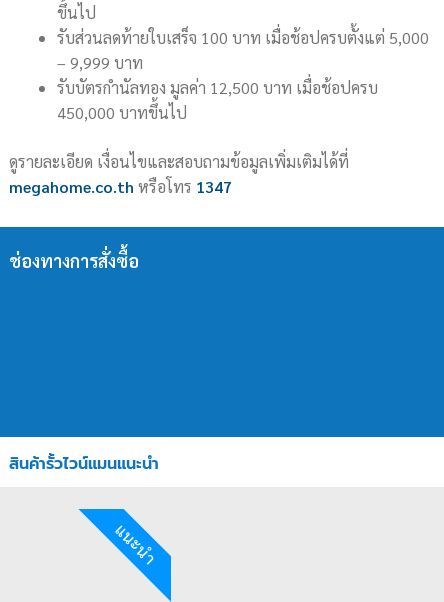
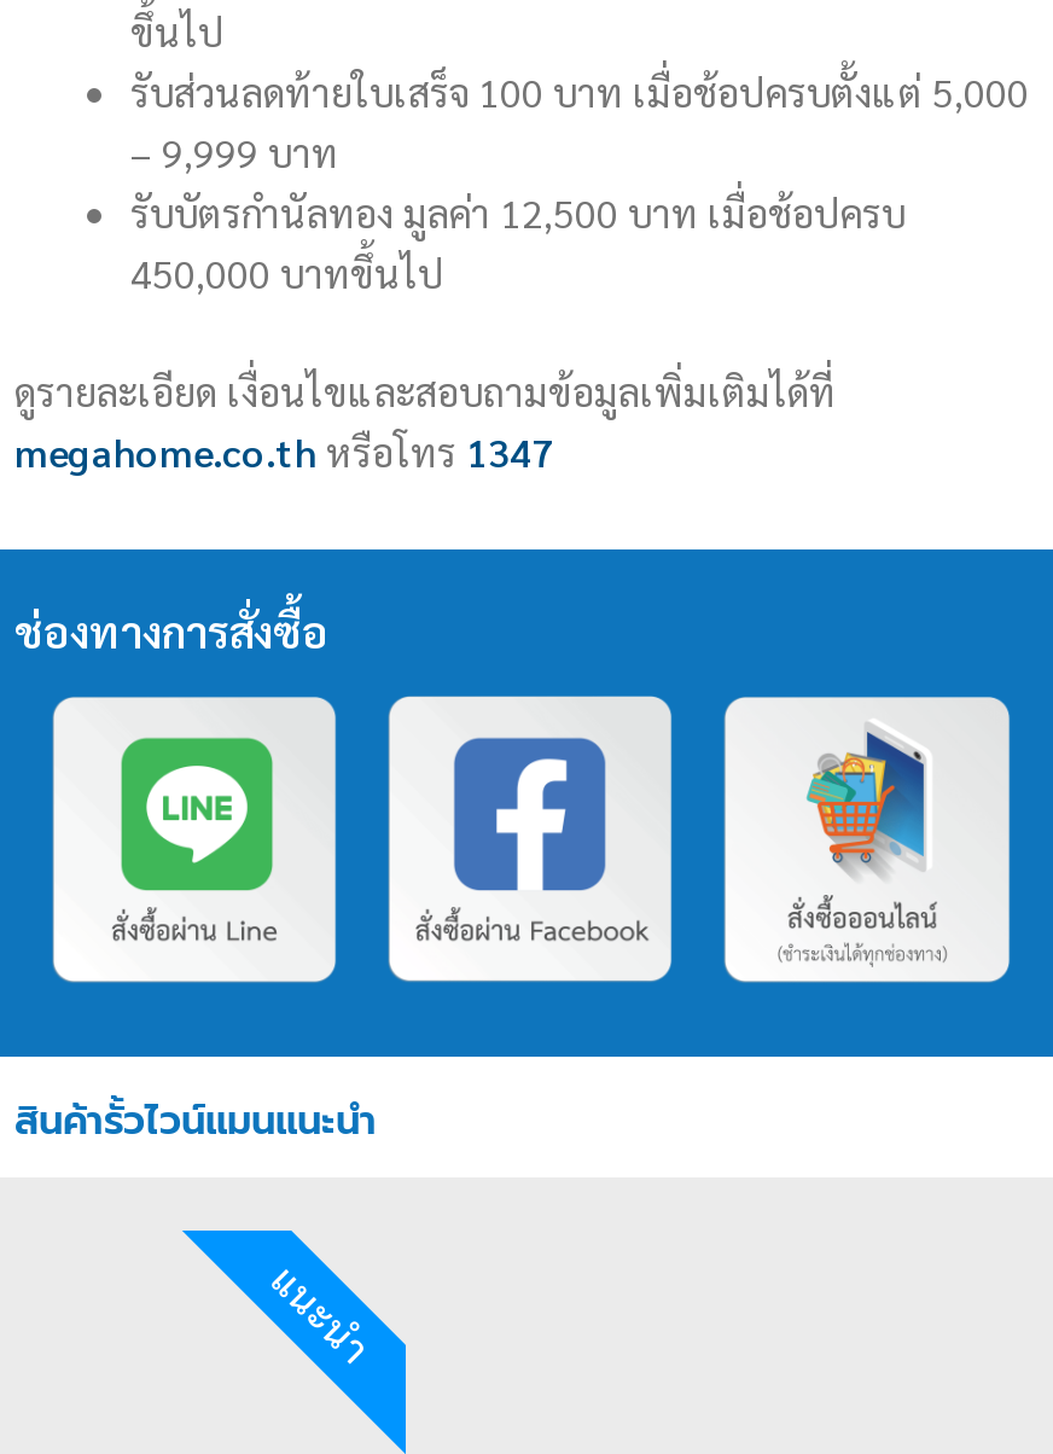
+ [image]

+ [image]

+ [image]
